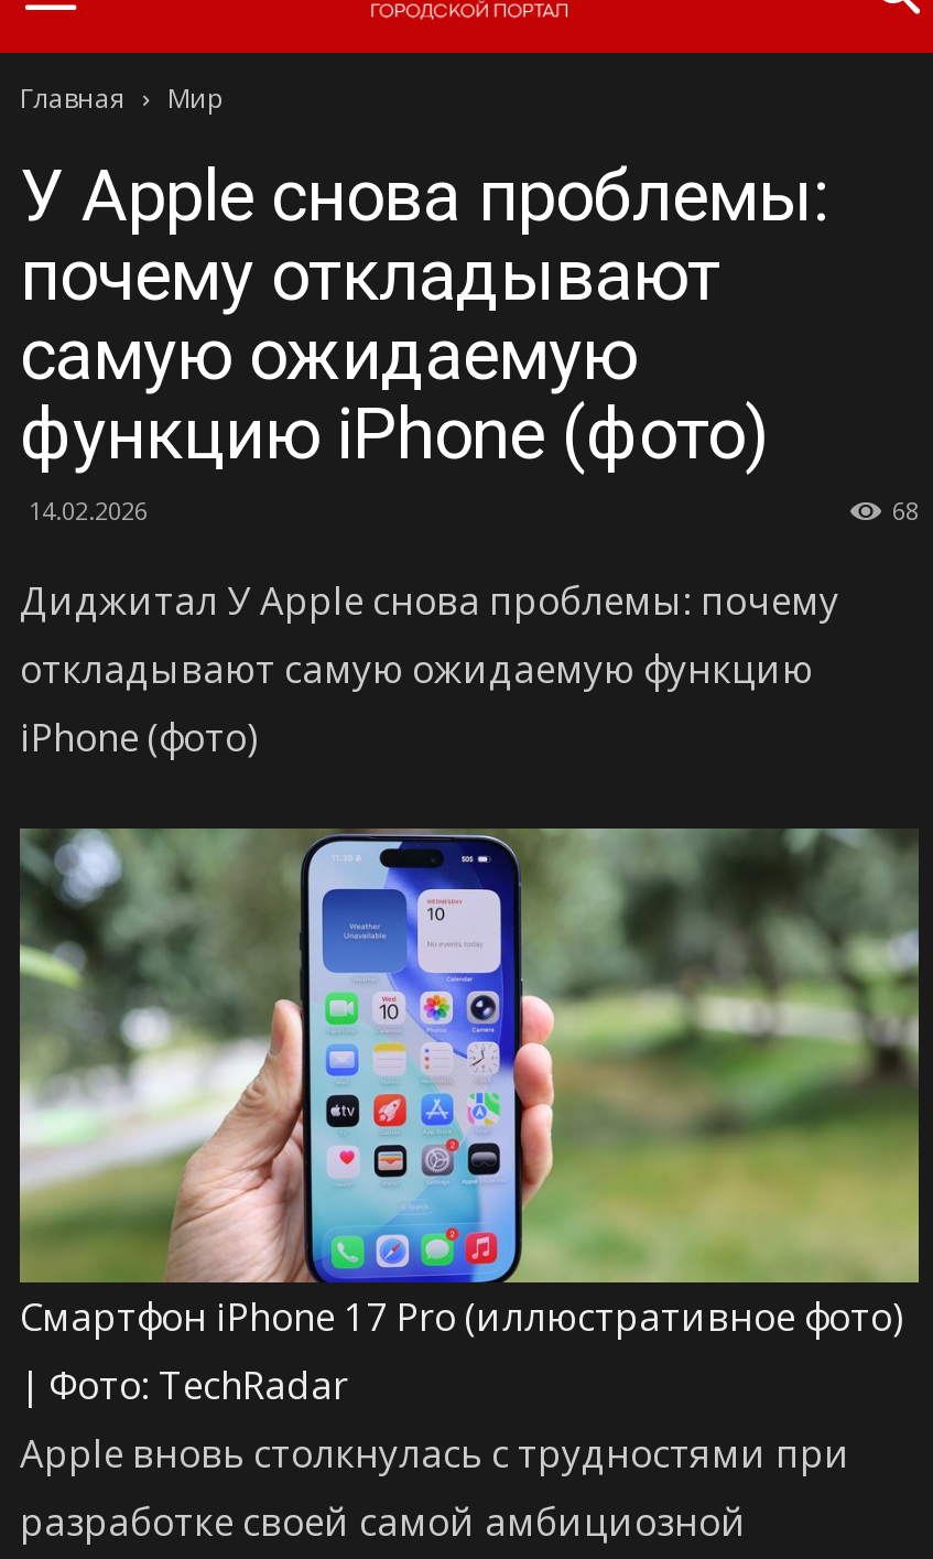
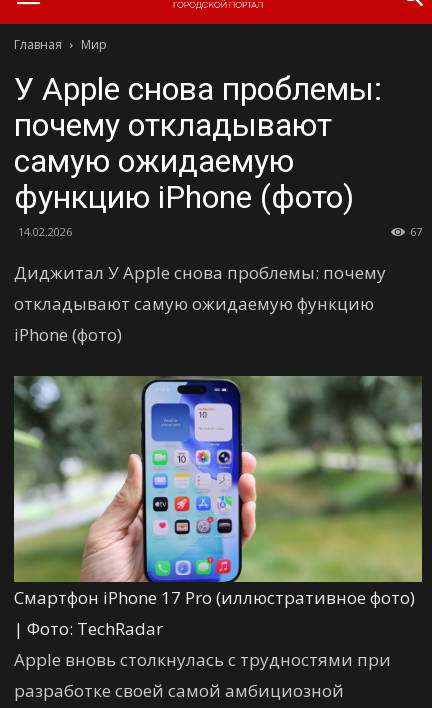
- 68
+ 67
